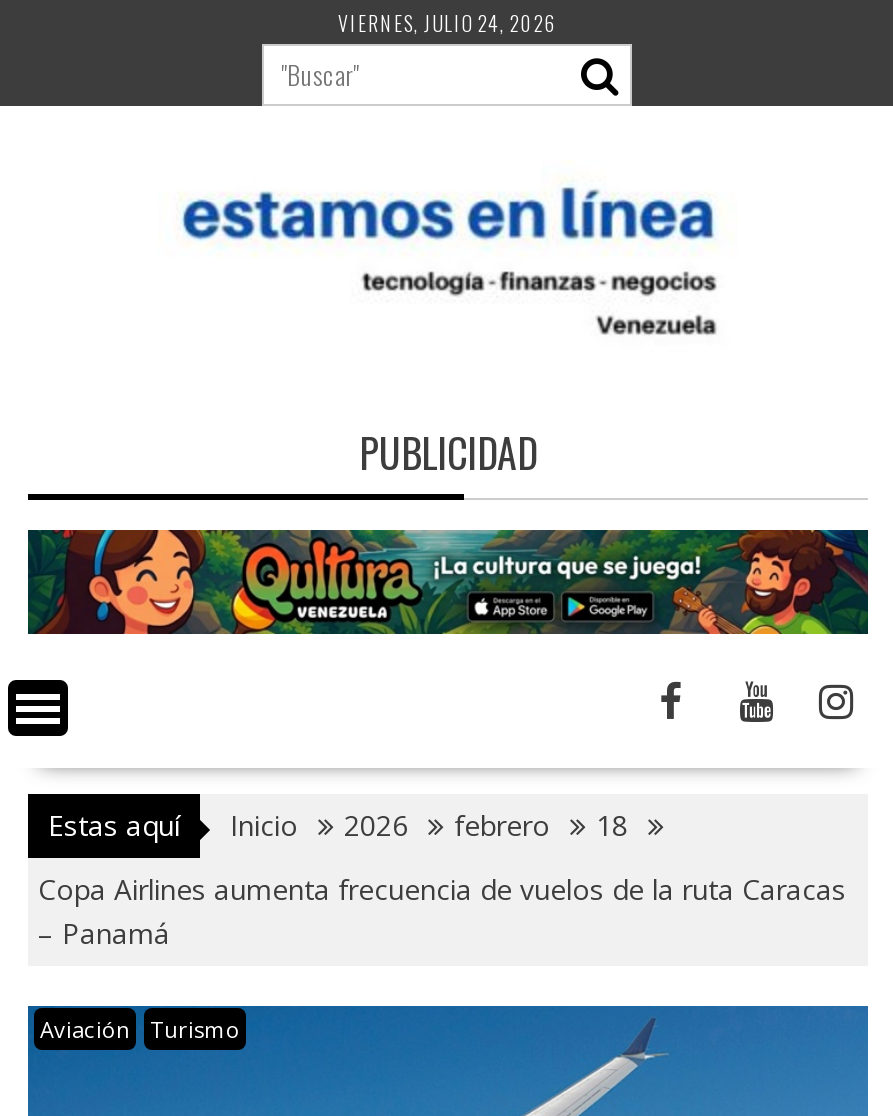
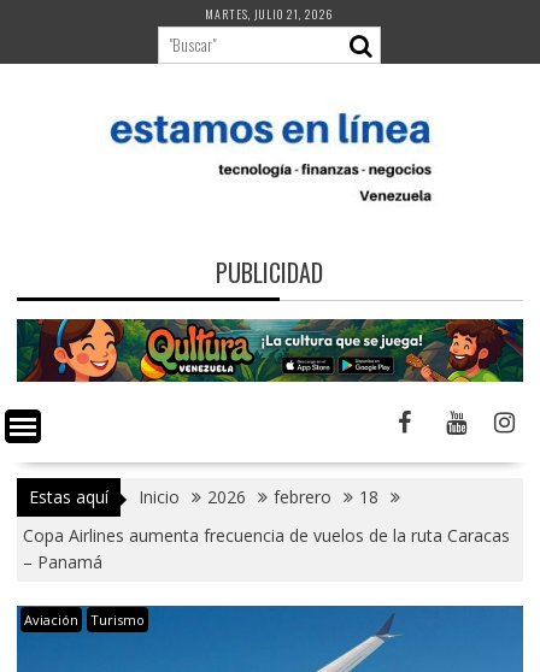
- VIERNES, JULIO 24, 2026
+ MARTES, JULIO 21, 2026
